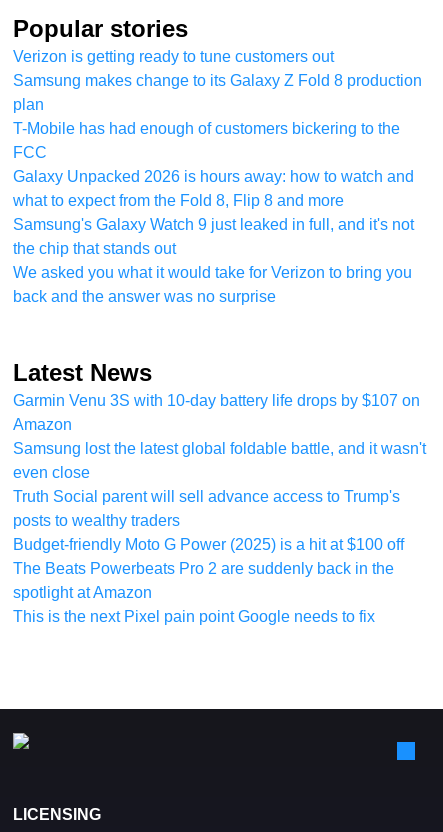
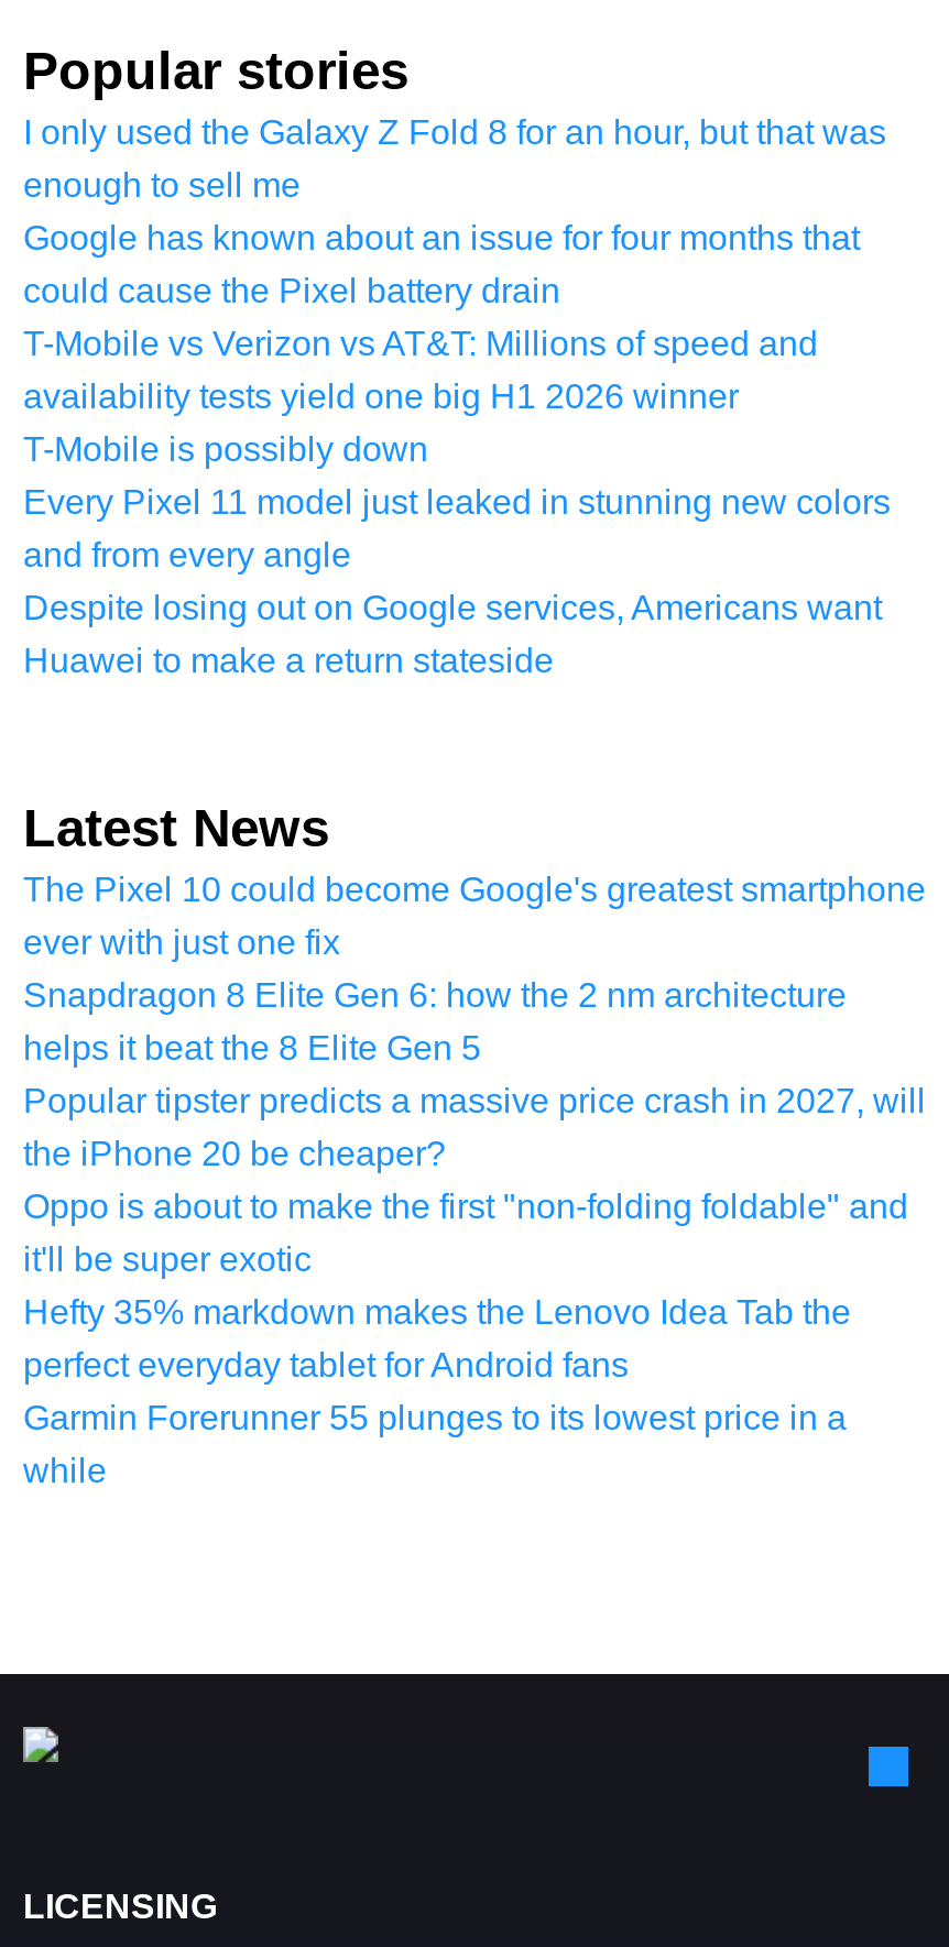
- Verizon is getting ready to tune customers out
- Samsung makes change to its Galaxy Z Fold 8 production
- plan
- T-Mobile has had enough of customers bickering to the
- FCC
- Galaxy Unpacked 2026 is hours away: how to watch and
- what to expect from the Fold 8, Flip 8 and more
- Samsung's Galaxy Watch 9 just leaked in full, and it's not
- the chip that stands out
- We asked you what it would take for Verizon to bring you
- back and the answer was no surprise
+ I only used the Galaxy Z Fold 8 for an hour, but that was
+ enough to sell me
+ Google has known about an issue for four months that
+ could cause the Pixel battery drain
+ T-Mobile vs Verizon vs AT&T: Millions of speed and
+ availability tests yield one big H1 2026 winner
+ T-Mobile is possibly down
+ Every Pixel 11 model just leaked in stunning new colors
+ and from every angle
+ Despite losing out on Google services, Americans want
+ Huawei to make a return stateside

- Garmin Venu 3S with 10-day battery life drops by $107 on
- Amazon
- Samsung lost the latest global foldable battle, and it wasn't
- even close
- Truth Social parent will sell advance access to Trump's
- posts to wealthy traders
- Budget-friendly Moto G Power (2025) is a hit at $100 off
- The Beats Powerbeats Pro 2 are suddenly back in the
- spotlight at Amazon
- This is the next Pixel pain point Google needs to fix
+ The Pixel 10 could become Google's greatest smartphone
+ ever with just one fix
+ Snapdragon 8 Elite Gen 6: how the 2 nm architecture
+ helps it beat the 8 Elite Gen 5
+ Popular tipster predicts a massive price crash in 2027, will
+ the iPhone 20 be cheaper?
+ Oppo is about to make the first "non-folding foldable" and
+ it'll be super exotic
+ Hefty 35% markdown makes the Lenovo Idea Tab the
+ perfect everyday tablet for Android fans
+ Garmin Forerunner 55 plunges to its lowest price in a
+ while
